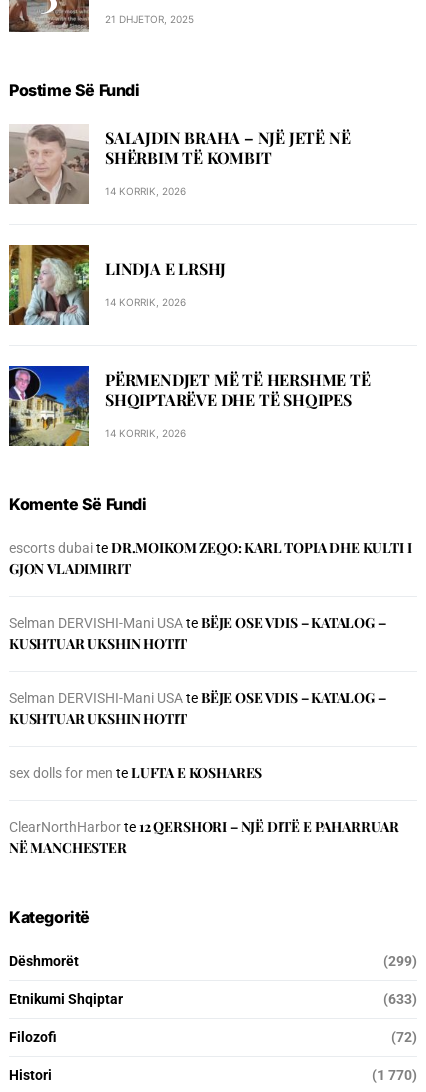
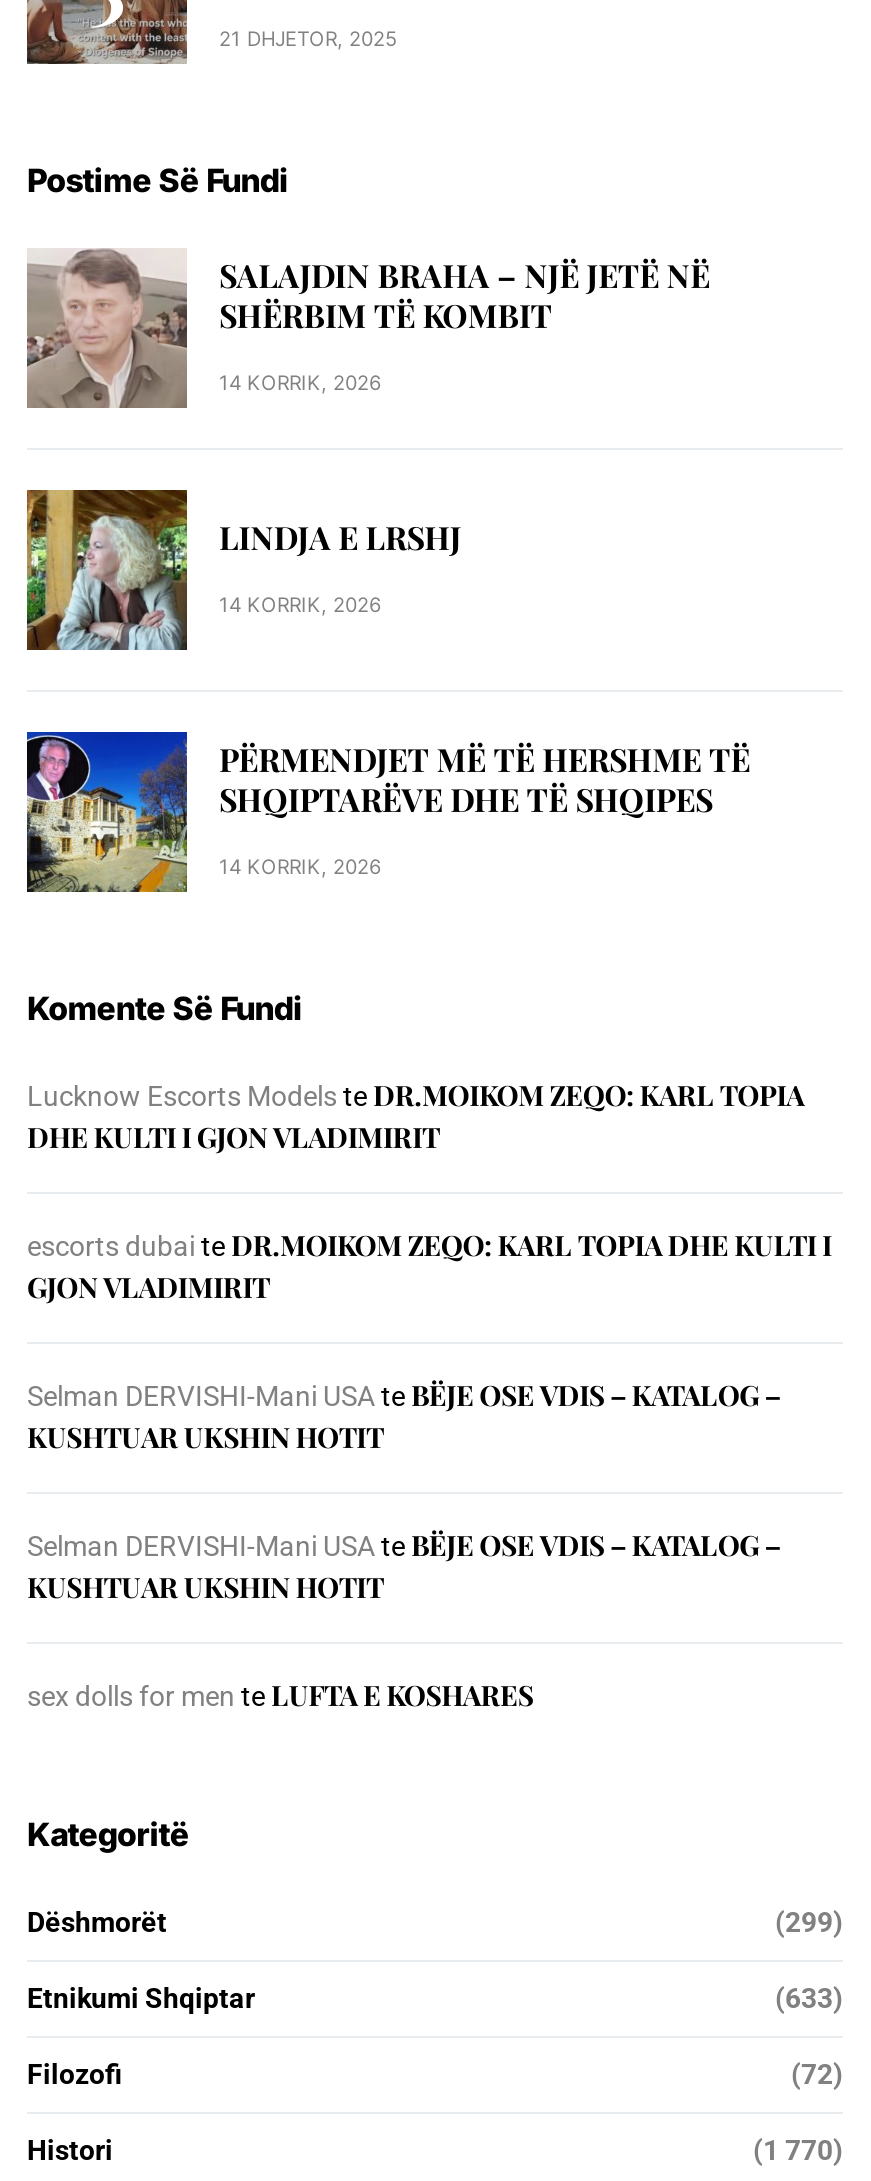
+ Lucknow Escorts Models te DR.MOIKOM ZEQO: KARL TOPIA
+ DHE KULTI I GJON VLADIMIRIT

moved down: escorts dubai te DR.MOIKOM ZEQO: KARL TOPIA DHE KULTI I | GJON VLADIMIRIT | Selman DERVISHI-Mani USA te BЁJE OSE VDIS – KATALOG – | KUSHTUAR UKSHIN HOTIT | Selman DERVISHI-Mani USA te BЁJE OSE VDIS – KATALOG – | KUSHTUAR UKSHIN HOTIT | sex dolls for men te LUFTA E KOSHARES

- ClearNorthHarbor te 12 QERSHORI – NJË DITË E PAHARRUAR
- NË MANCHESTER
